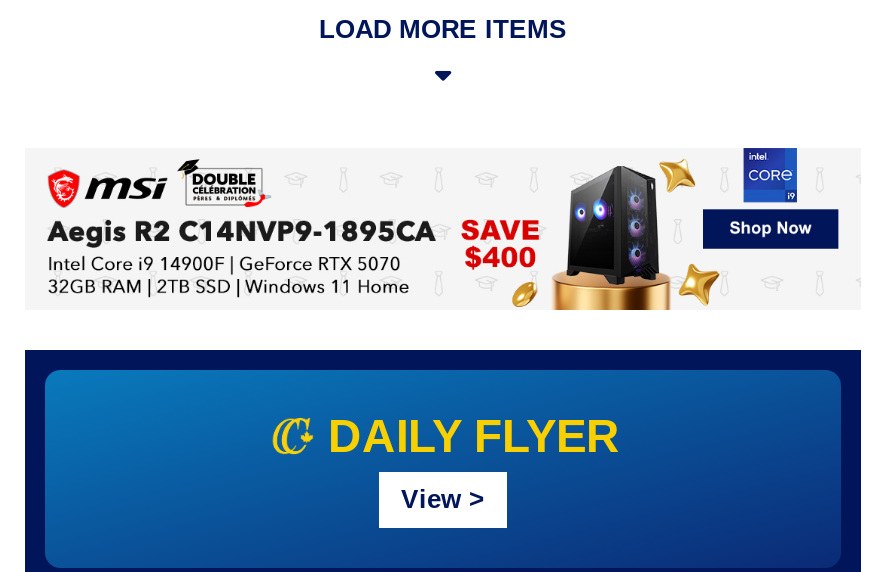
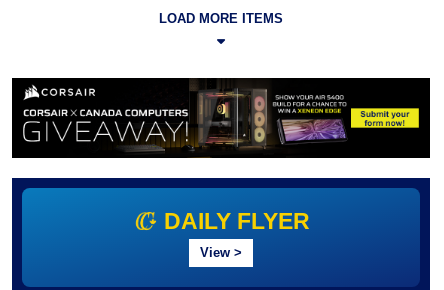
- [image]
+ [image]
